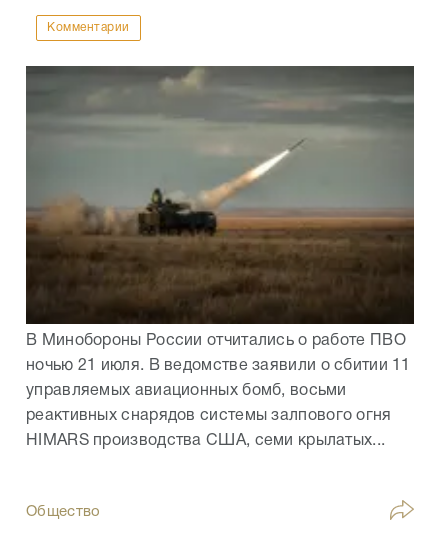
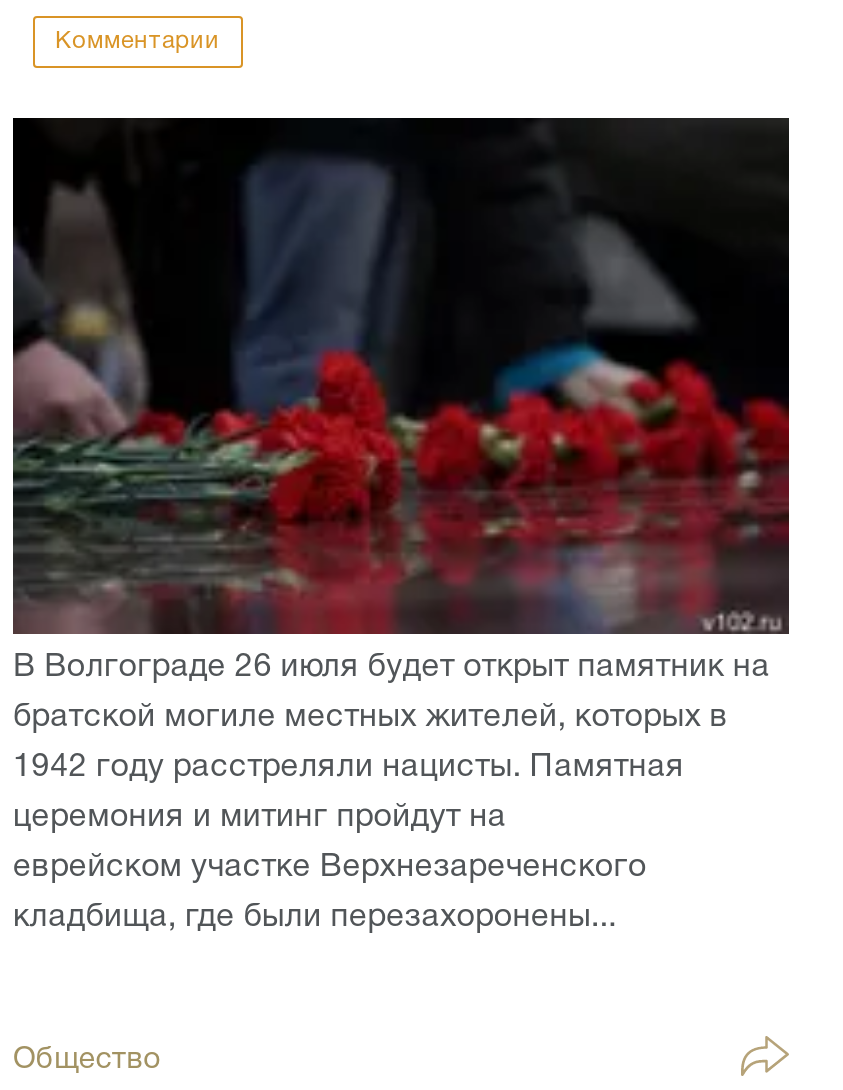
- [image]
- В Минобороны России отчитались о работе ПВО
- ночью 21 июля. В ведомстве заявили о сбитии 11
- управляемых авиационных бомб, восьми
- реактивных снарядов системы залпового огня
- HIMARS производства США, семи крылатых...
+ [image]
+ В Волгограде 26 июля будет открыт памятник на
+ братской могиле местных жителей, которых в
+ 1942 году расстреляли нацисты. Памятная
+ церемония и митинг пройдут на
+ еврейском участке Верхнезареченского
+ кладбища, где были перезахоронены...
